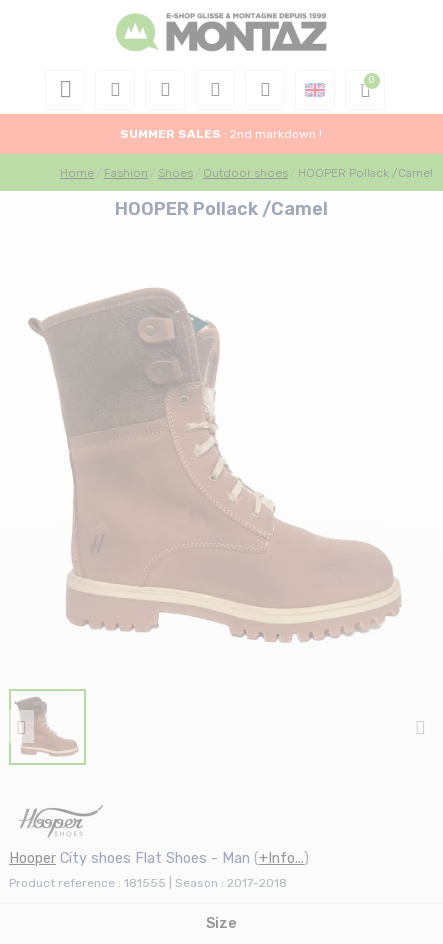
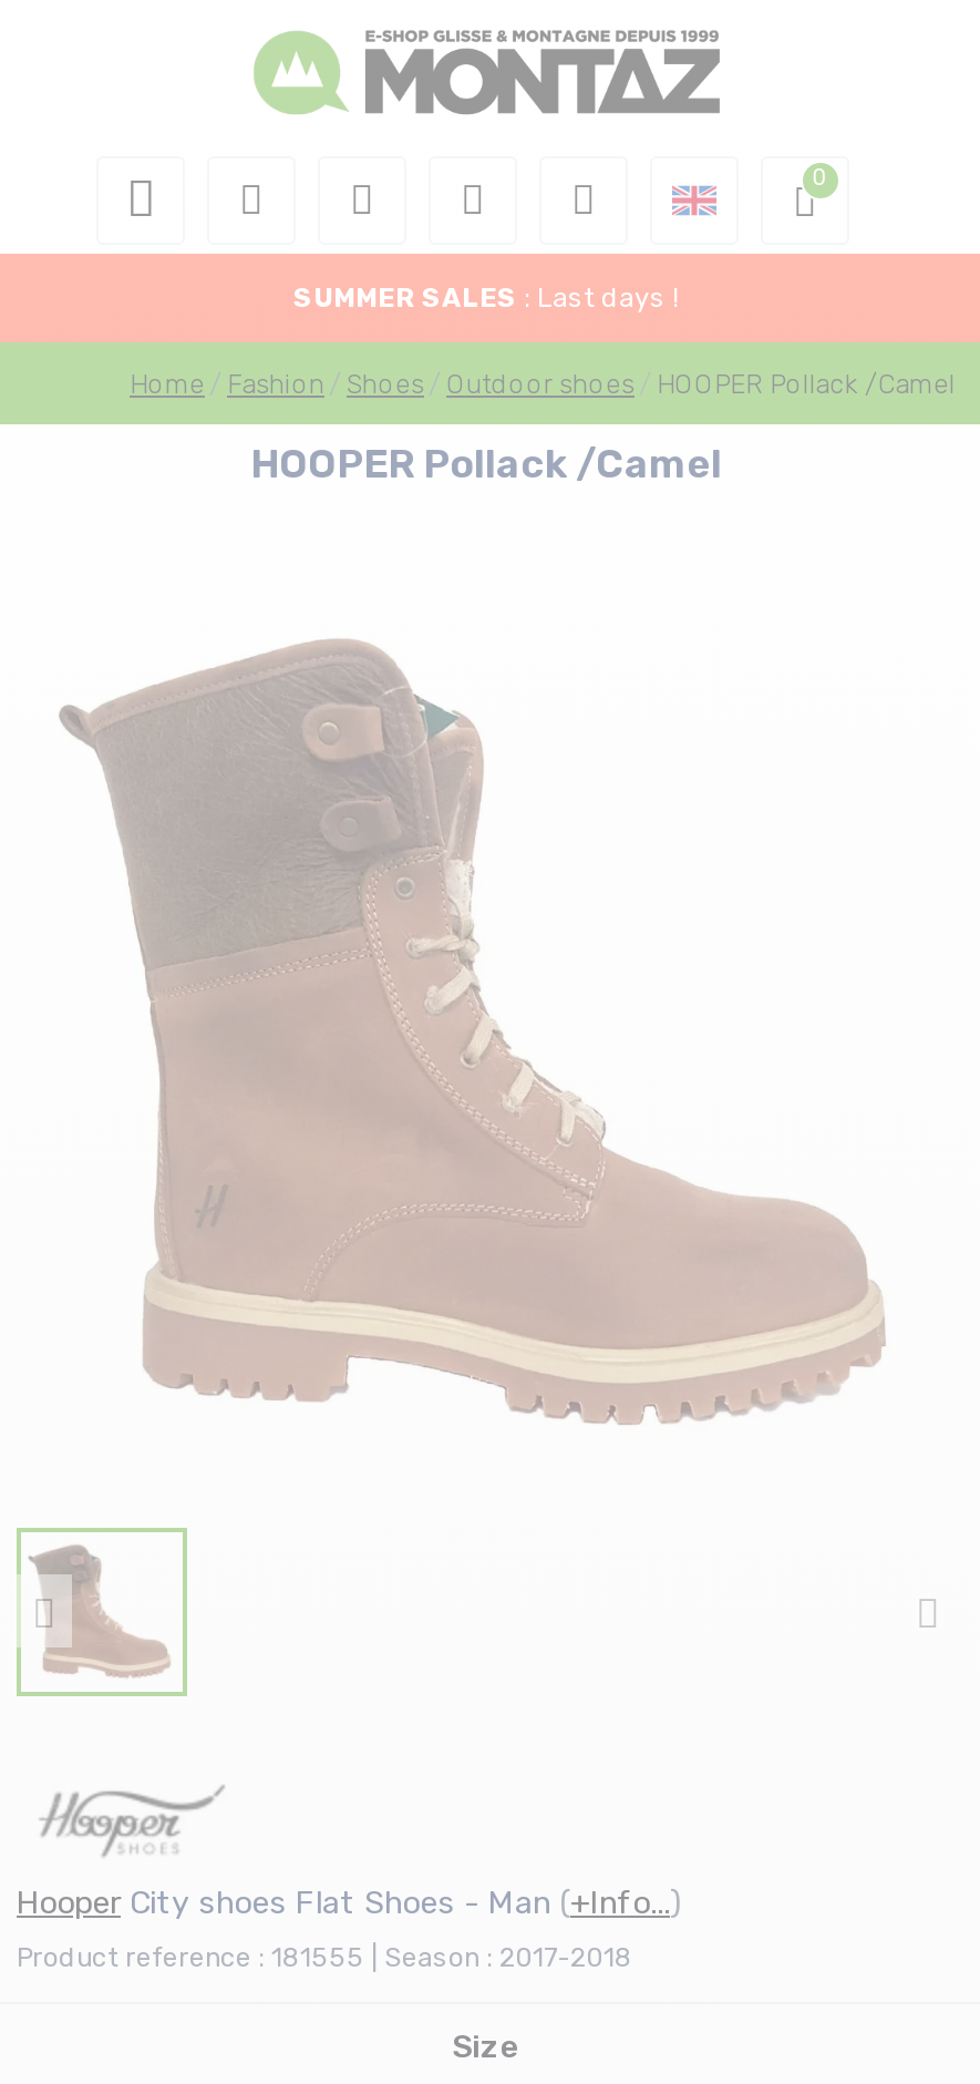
- SUMMER SALES: 2nd markdown !
+ SUMMER SALES: Last days !
